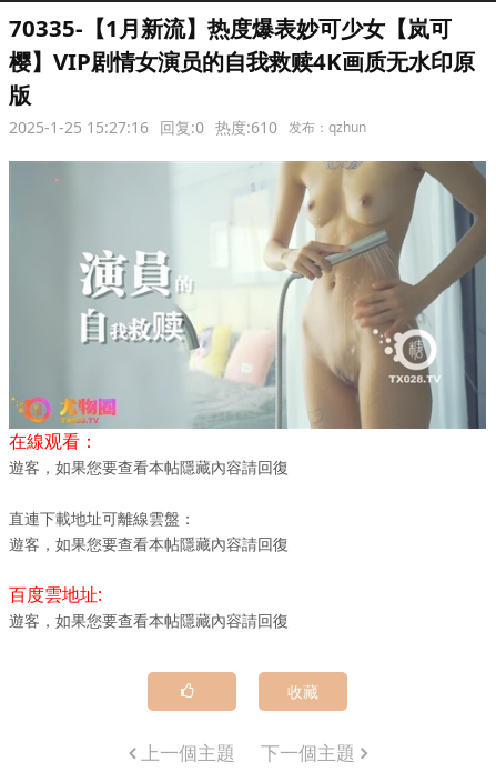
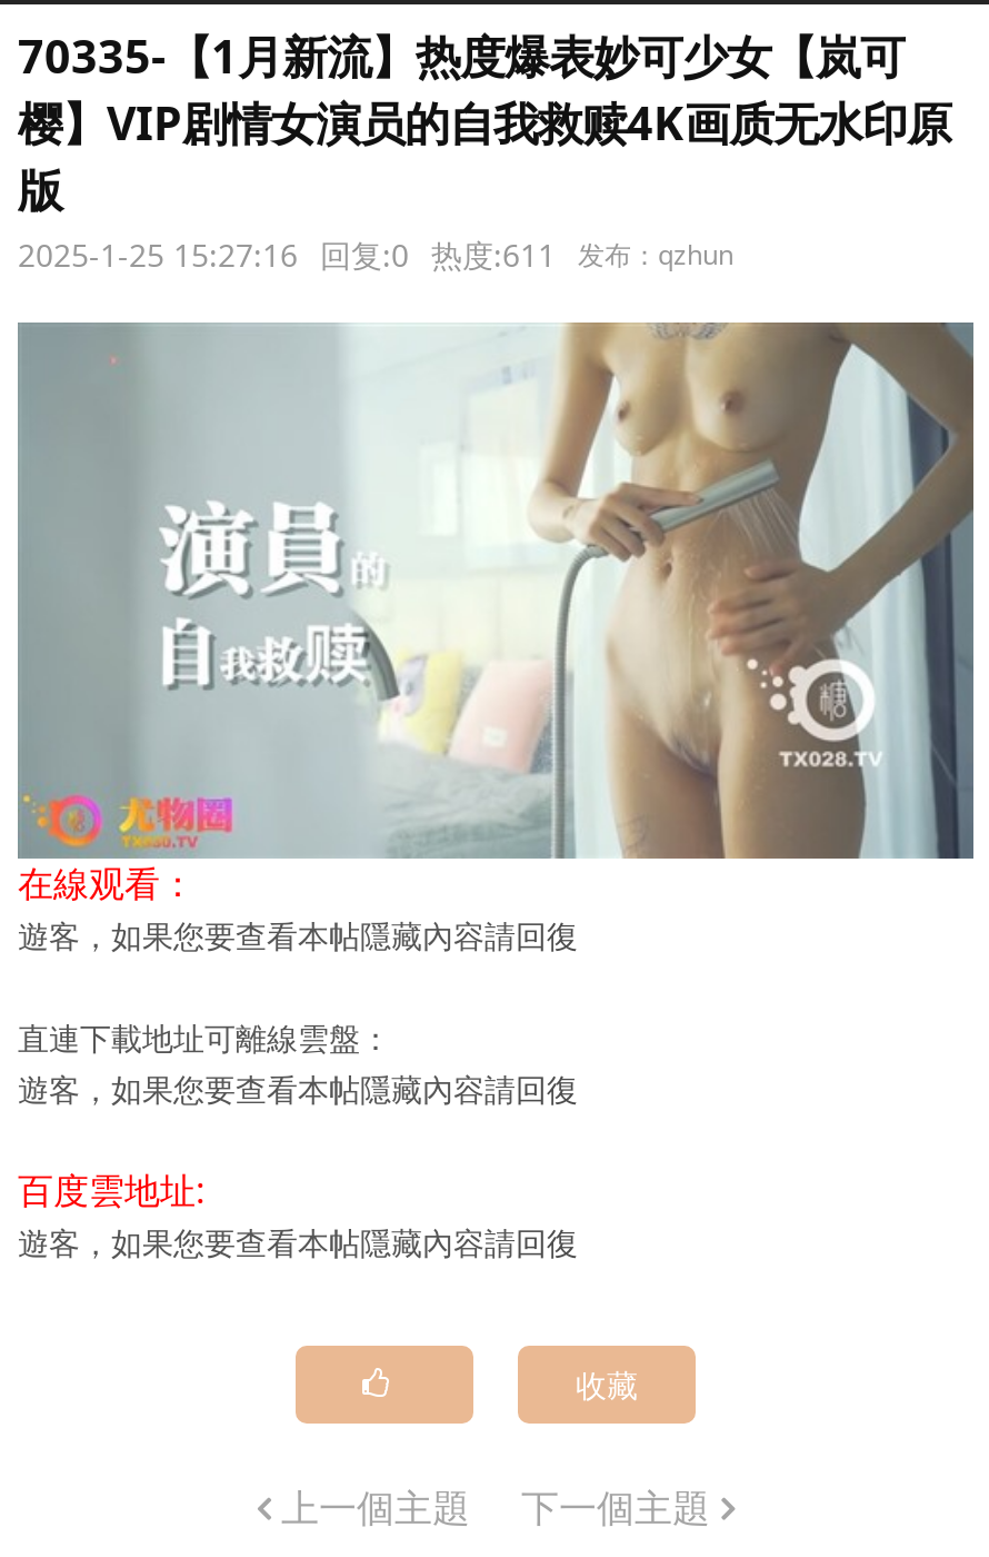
- 2025-1-25 15:27:16 回复:0 热度:610 发布：qzhun
+ 2025-1-25 15:27:16 回复:0 热度:611 发布：qzhun
